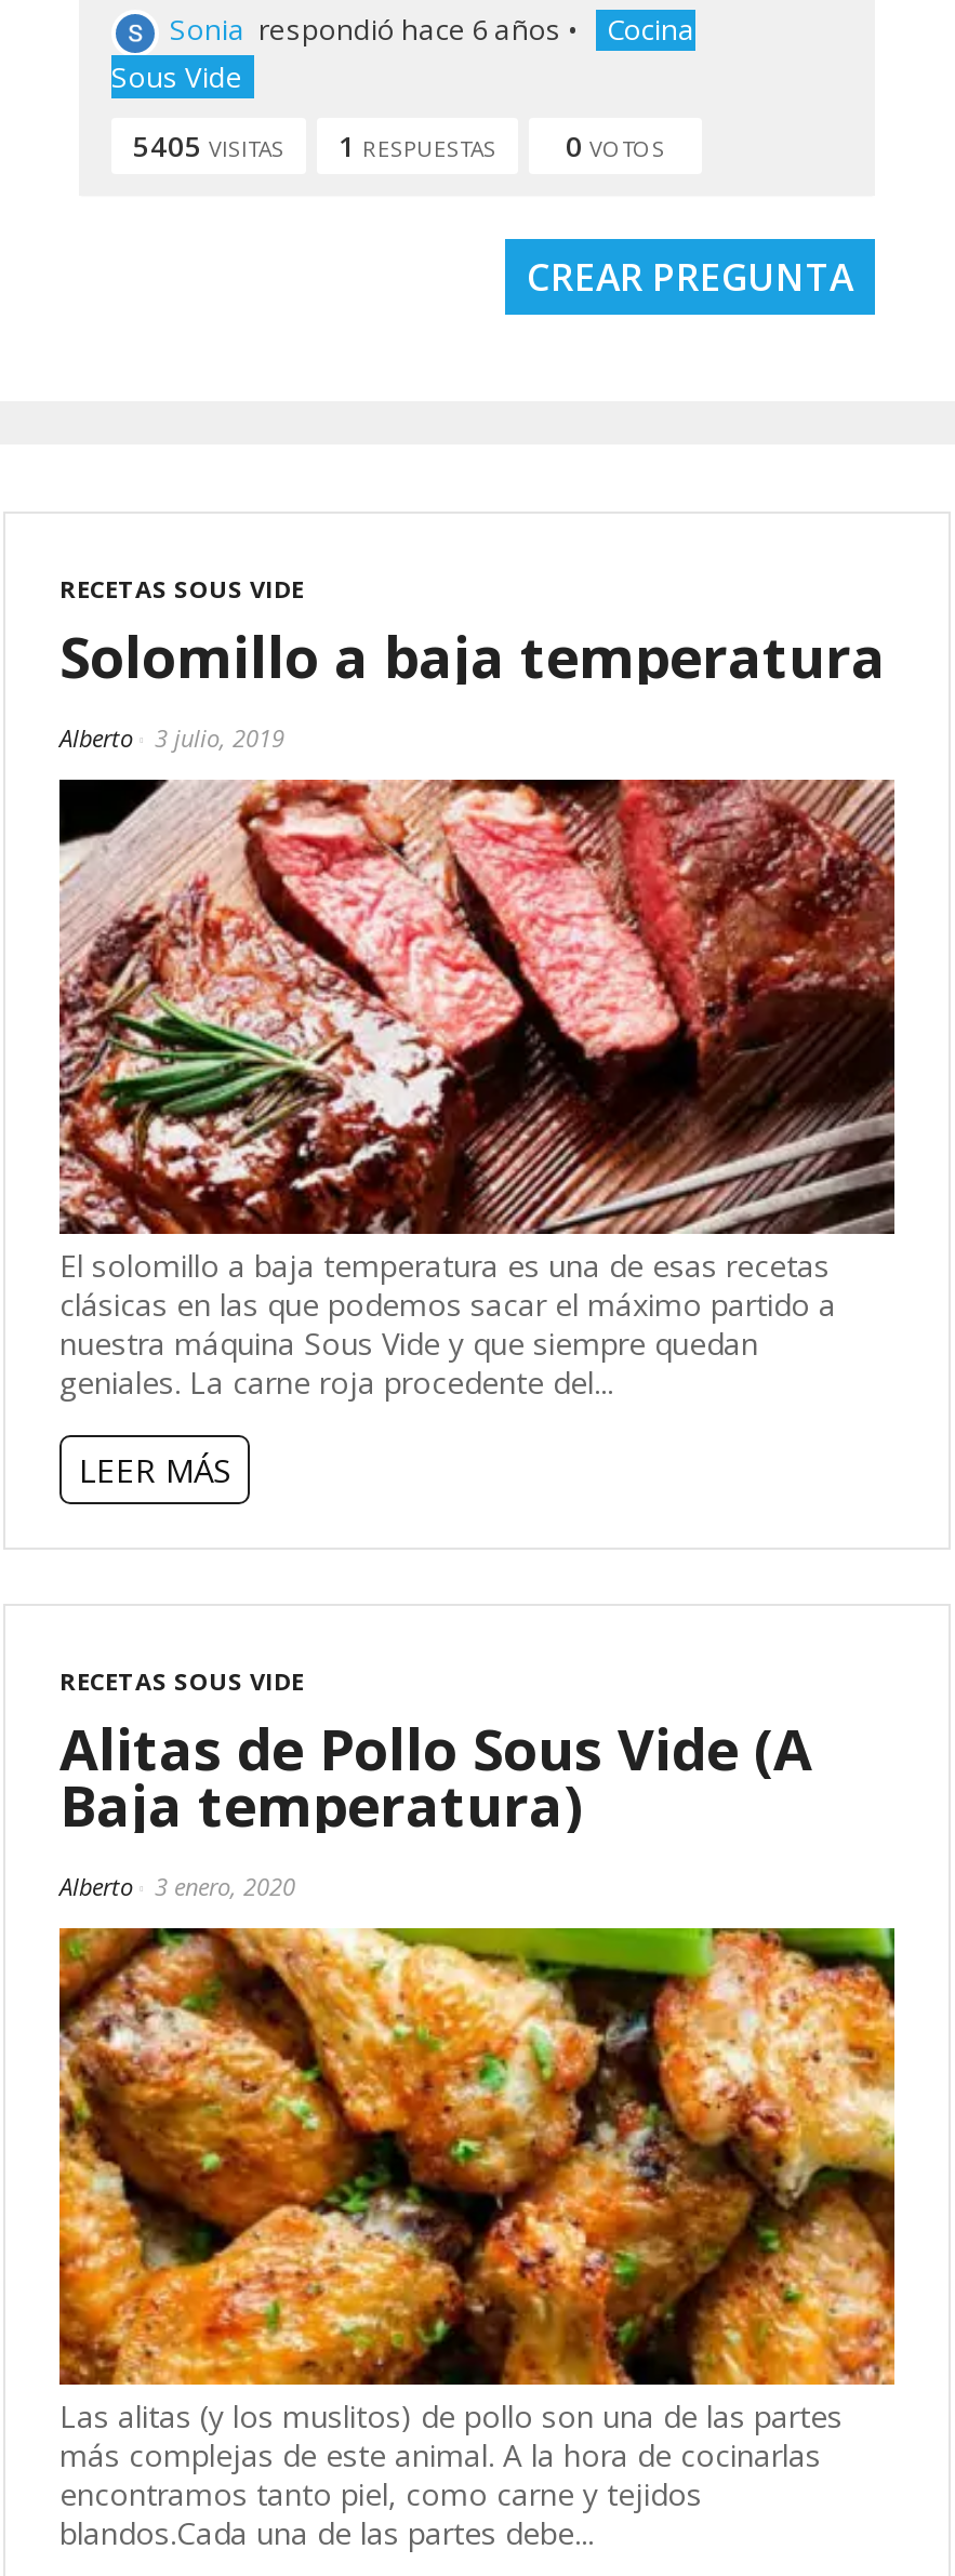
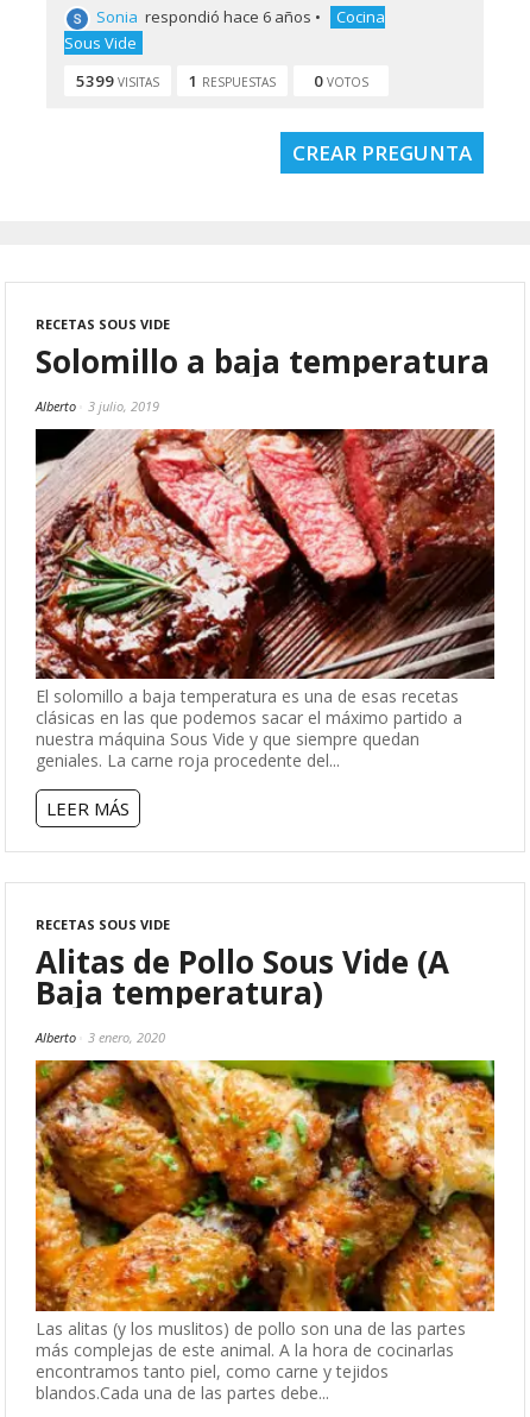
- 5405 VISITAS 1 RESPUESTAS 0 VOTOS
+ 5399 VISITAS 1 RESPUESTAS 0 VOTOS
